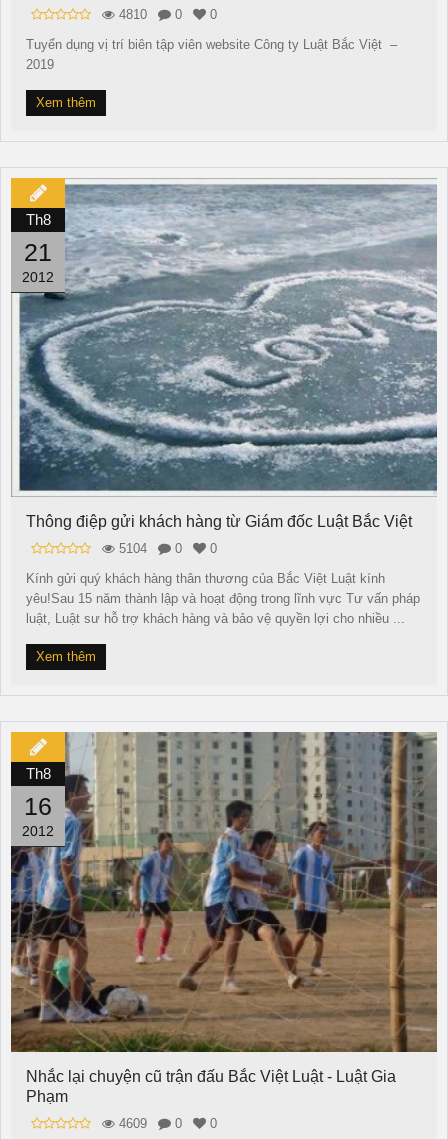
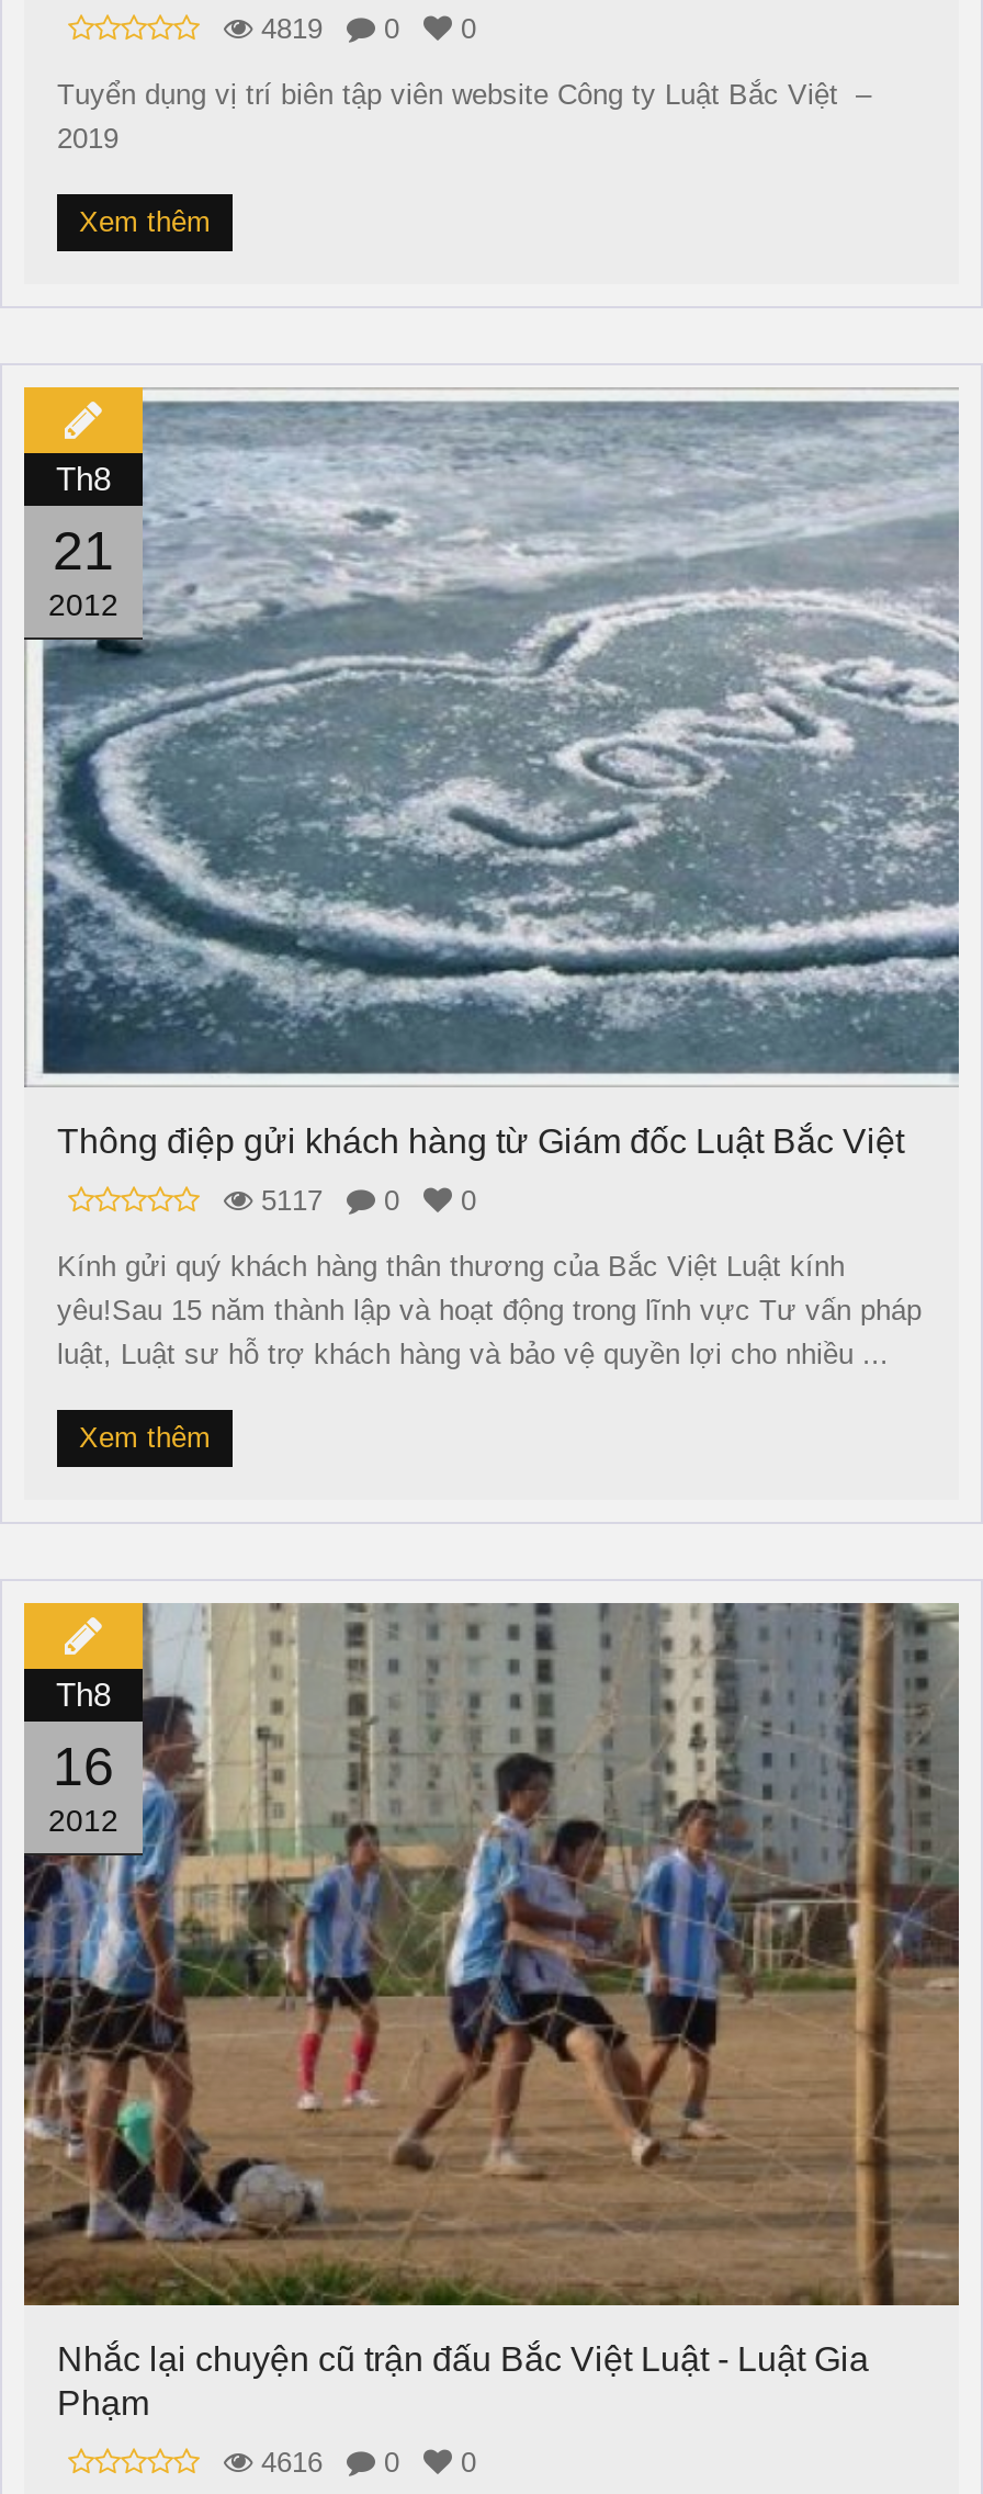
- 4810 0 0
+ 4819 0 0

- 5104 0 0
+ 5117 0 0

- 4609 0 0
+ 4616 0 0
